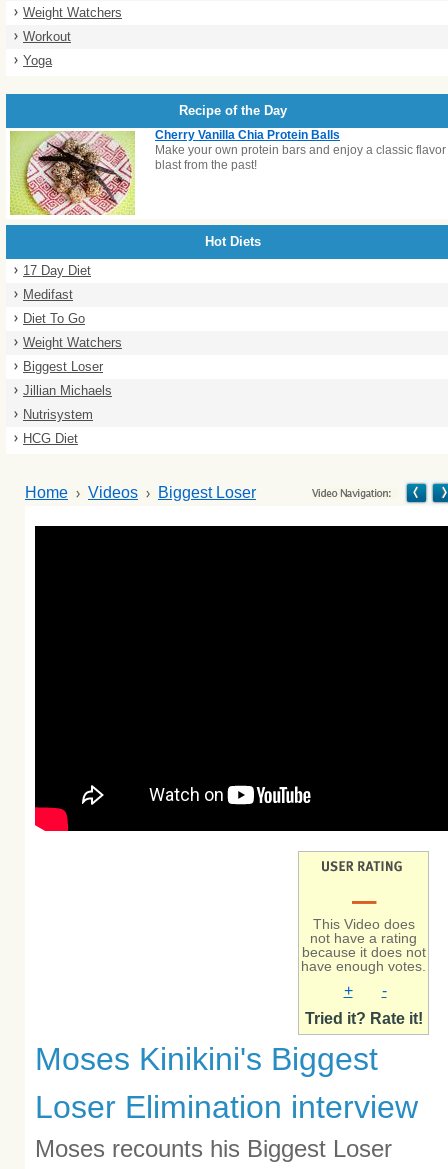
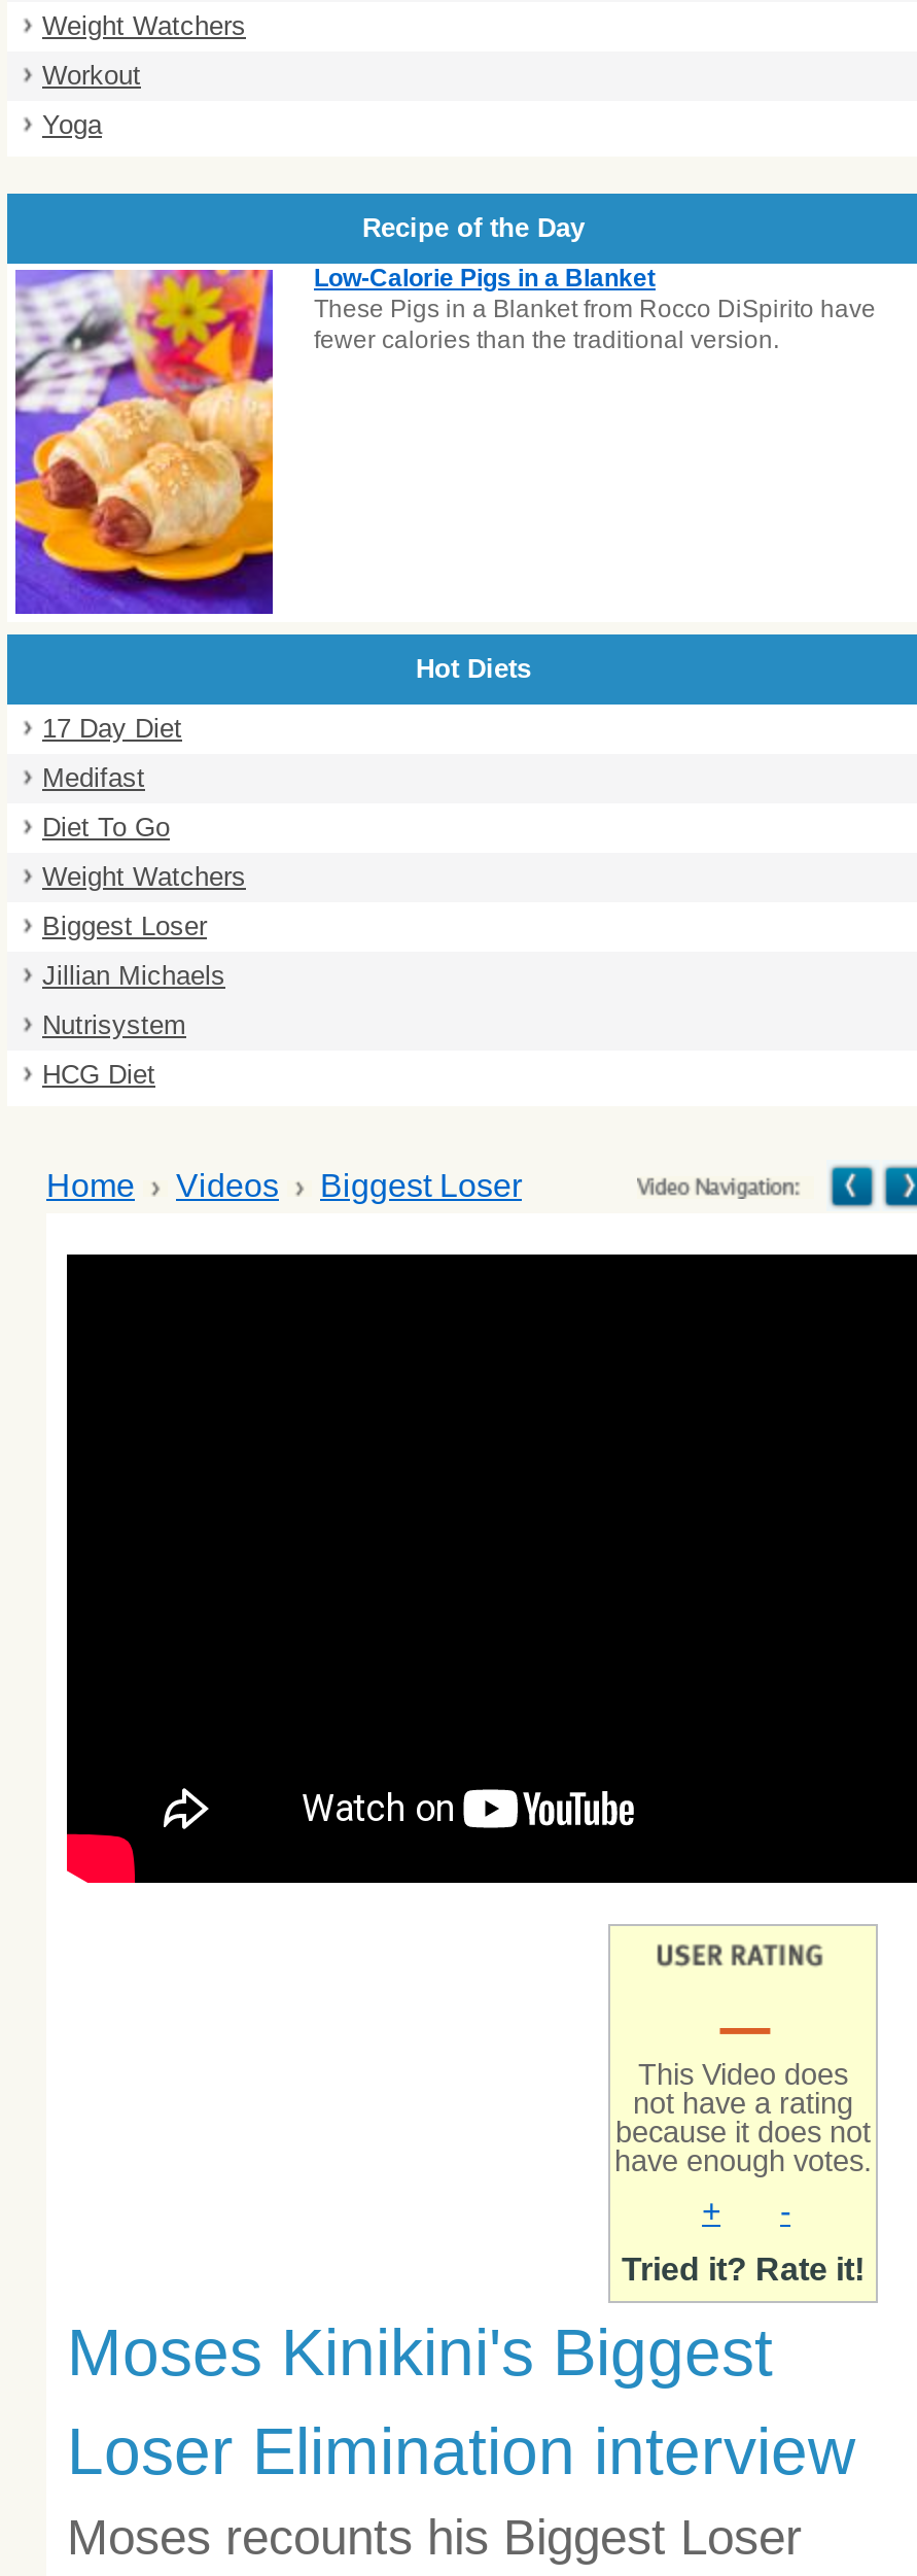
- [image]
- Cherry Vanilla Chia Protein Balls
- Make your own protein bars and enjoy a classic flavor
- blast from the past!
+ [image]
+ Low-Calorie Pigs in a Blanket
+ These Pigs in a Blanket from Rocco DiSpirito have
+ fewer calories than the traditional version.
